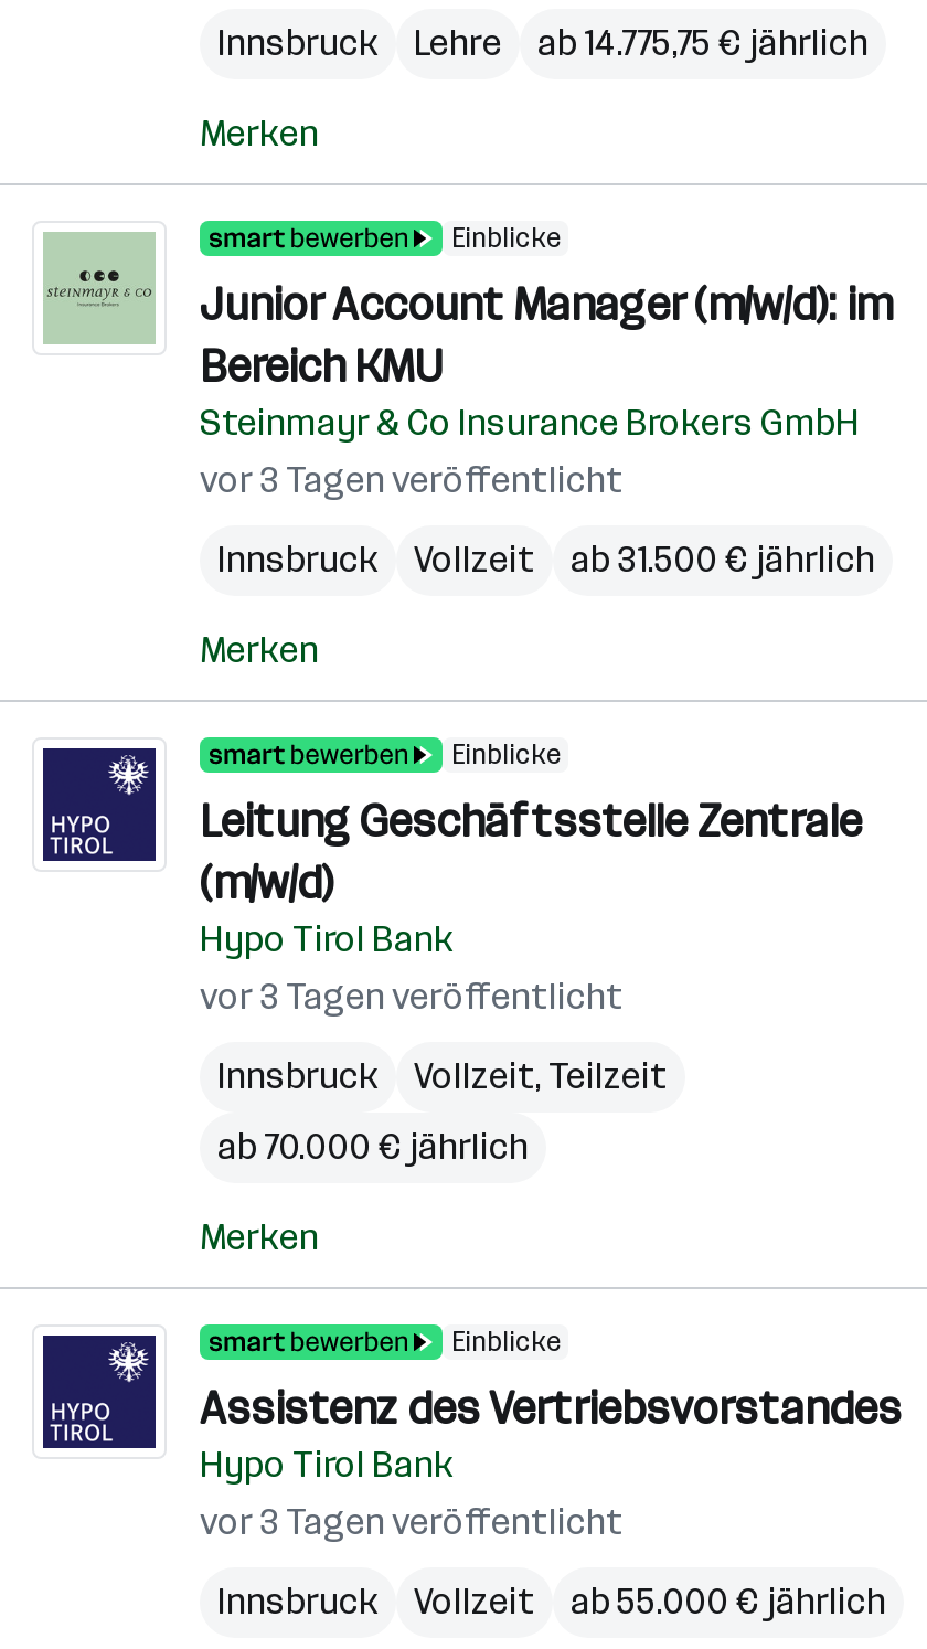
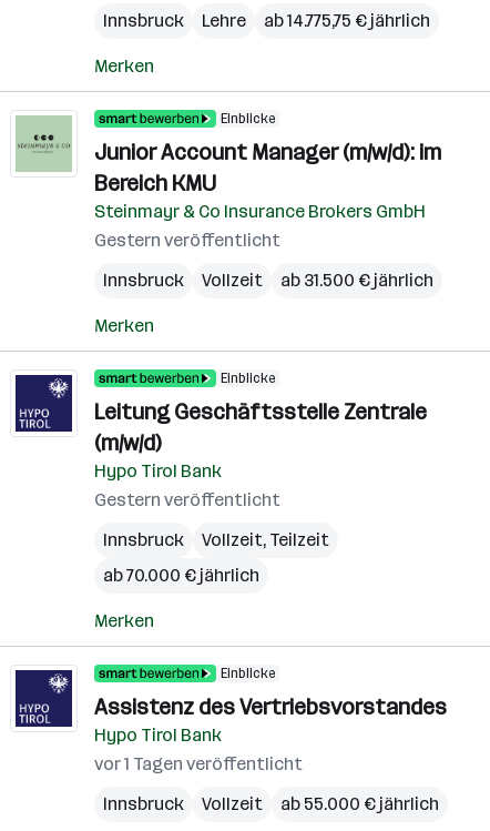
- vor 3 Tagen veröffentlicht
+ Gestern veröffentlicht

- vor 3 Tagen veröffentlicht
+ Gestern veröffentlicht

- vor 3 Tagen veröffentlicht
+ vor 1 Tagen veröffentlicht
